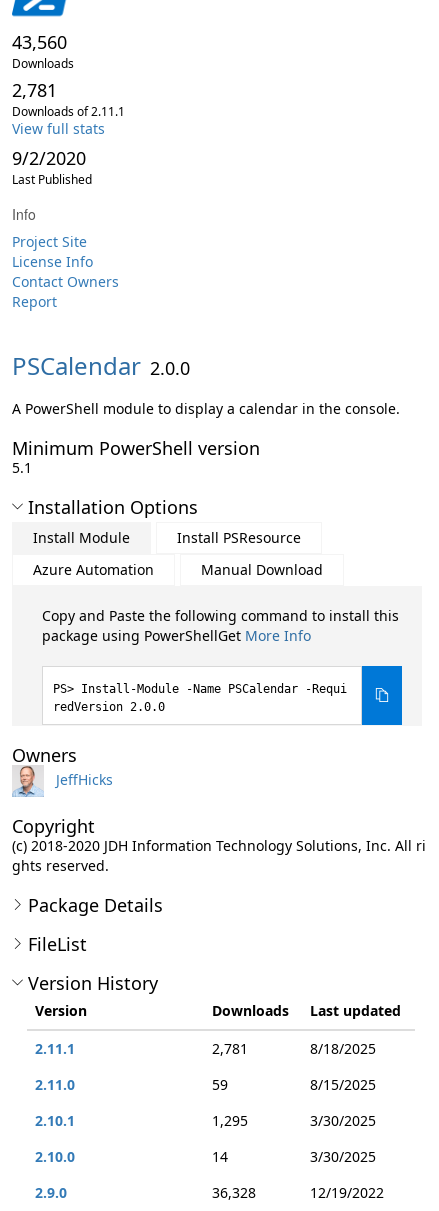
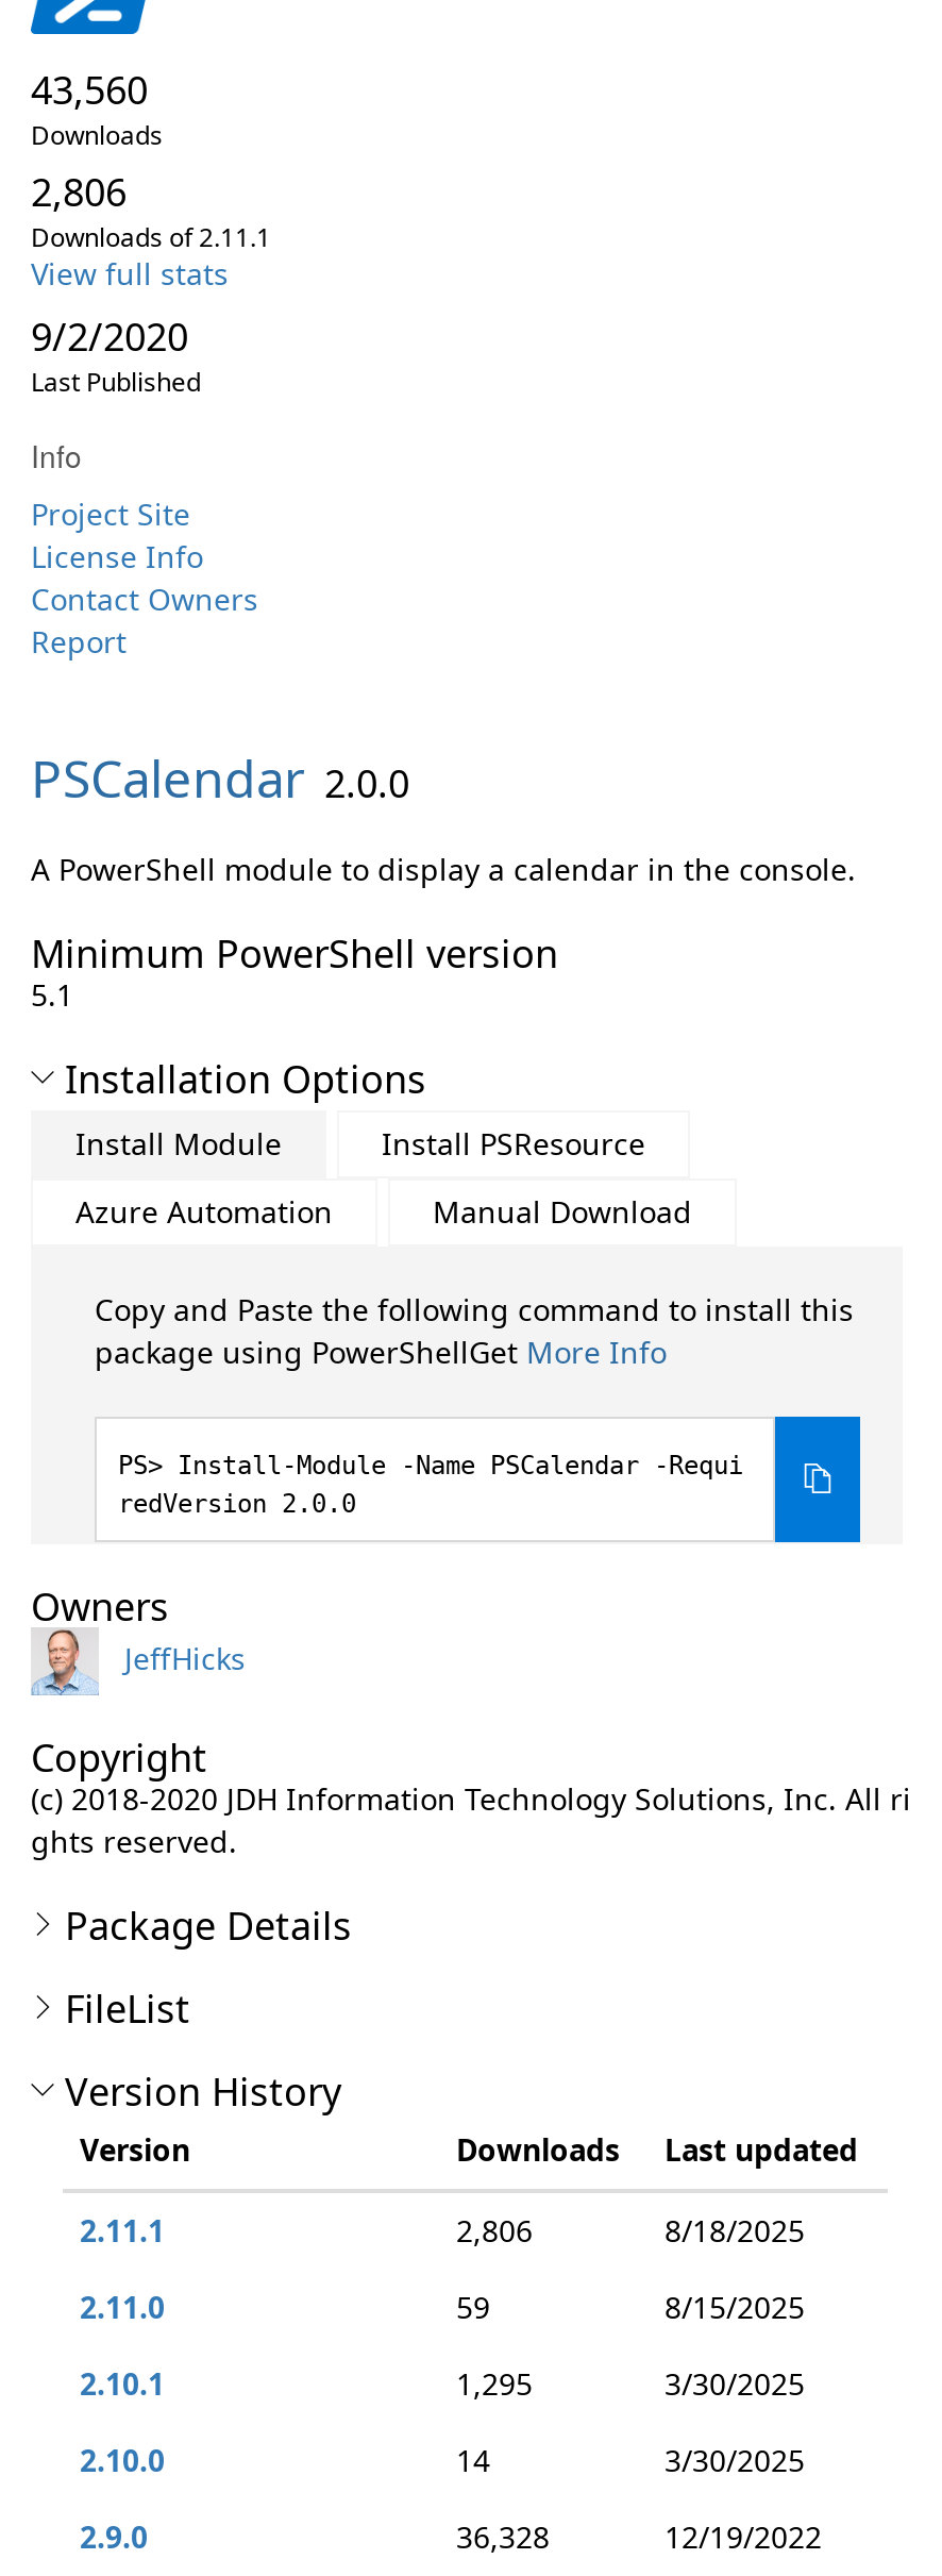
- 2,781
+ 2,806

- 2,781
+ 2,806
